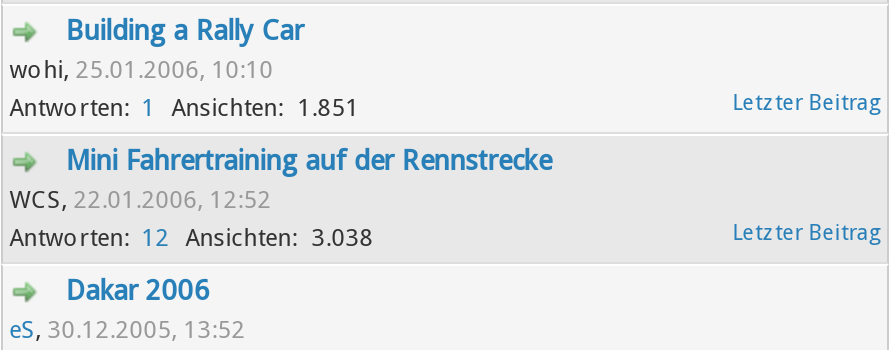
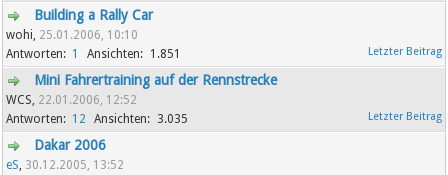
- 3.038
+ 3.035
